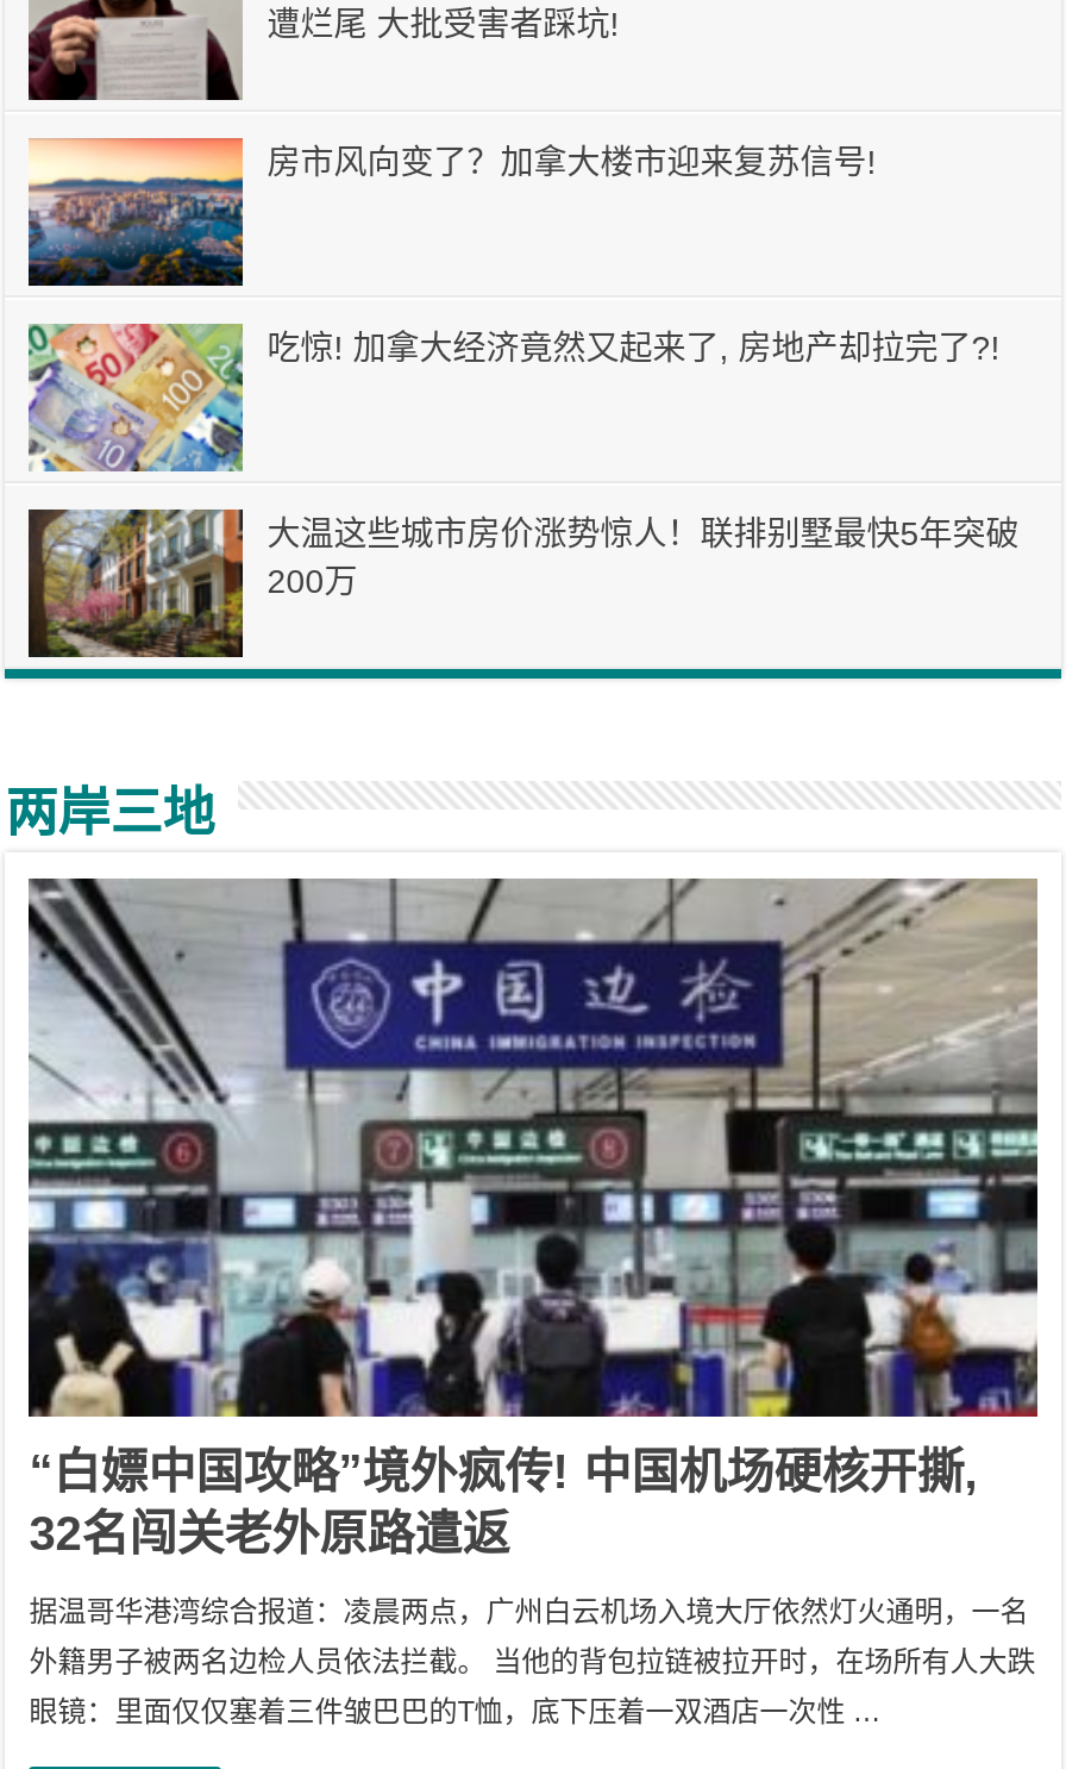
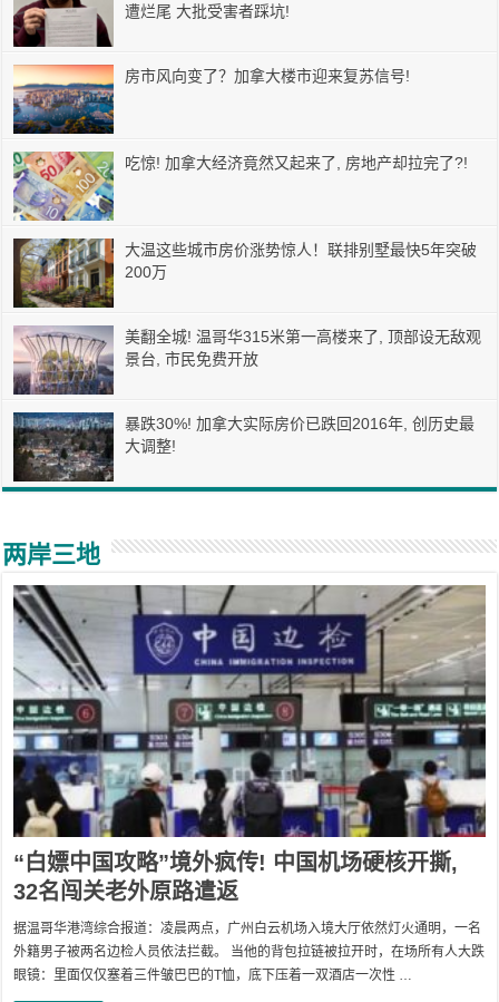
+ [image]
+ 美翻全城! 温哥华315米第一高楼来了, 顶部设无敌观
+ 景台, 市民免费开放

+ [image]
+ 暴跌30%! 加拿大实际房价已跌回2016年, 创历史最
+ 大调整!
